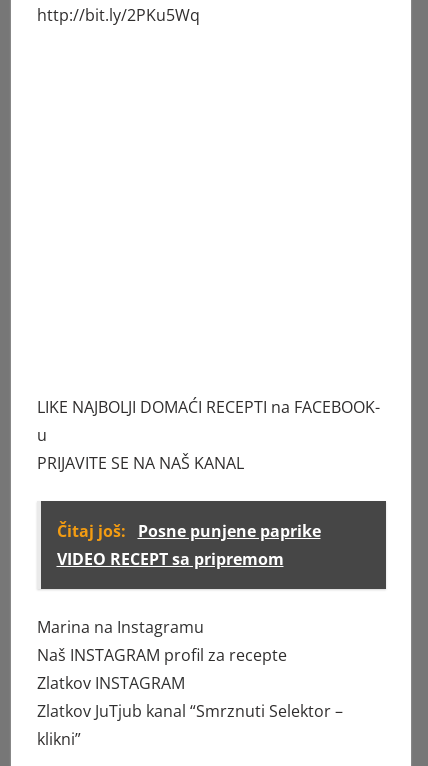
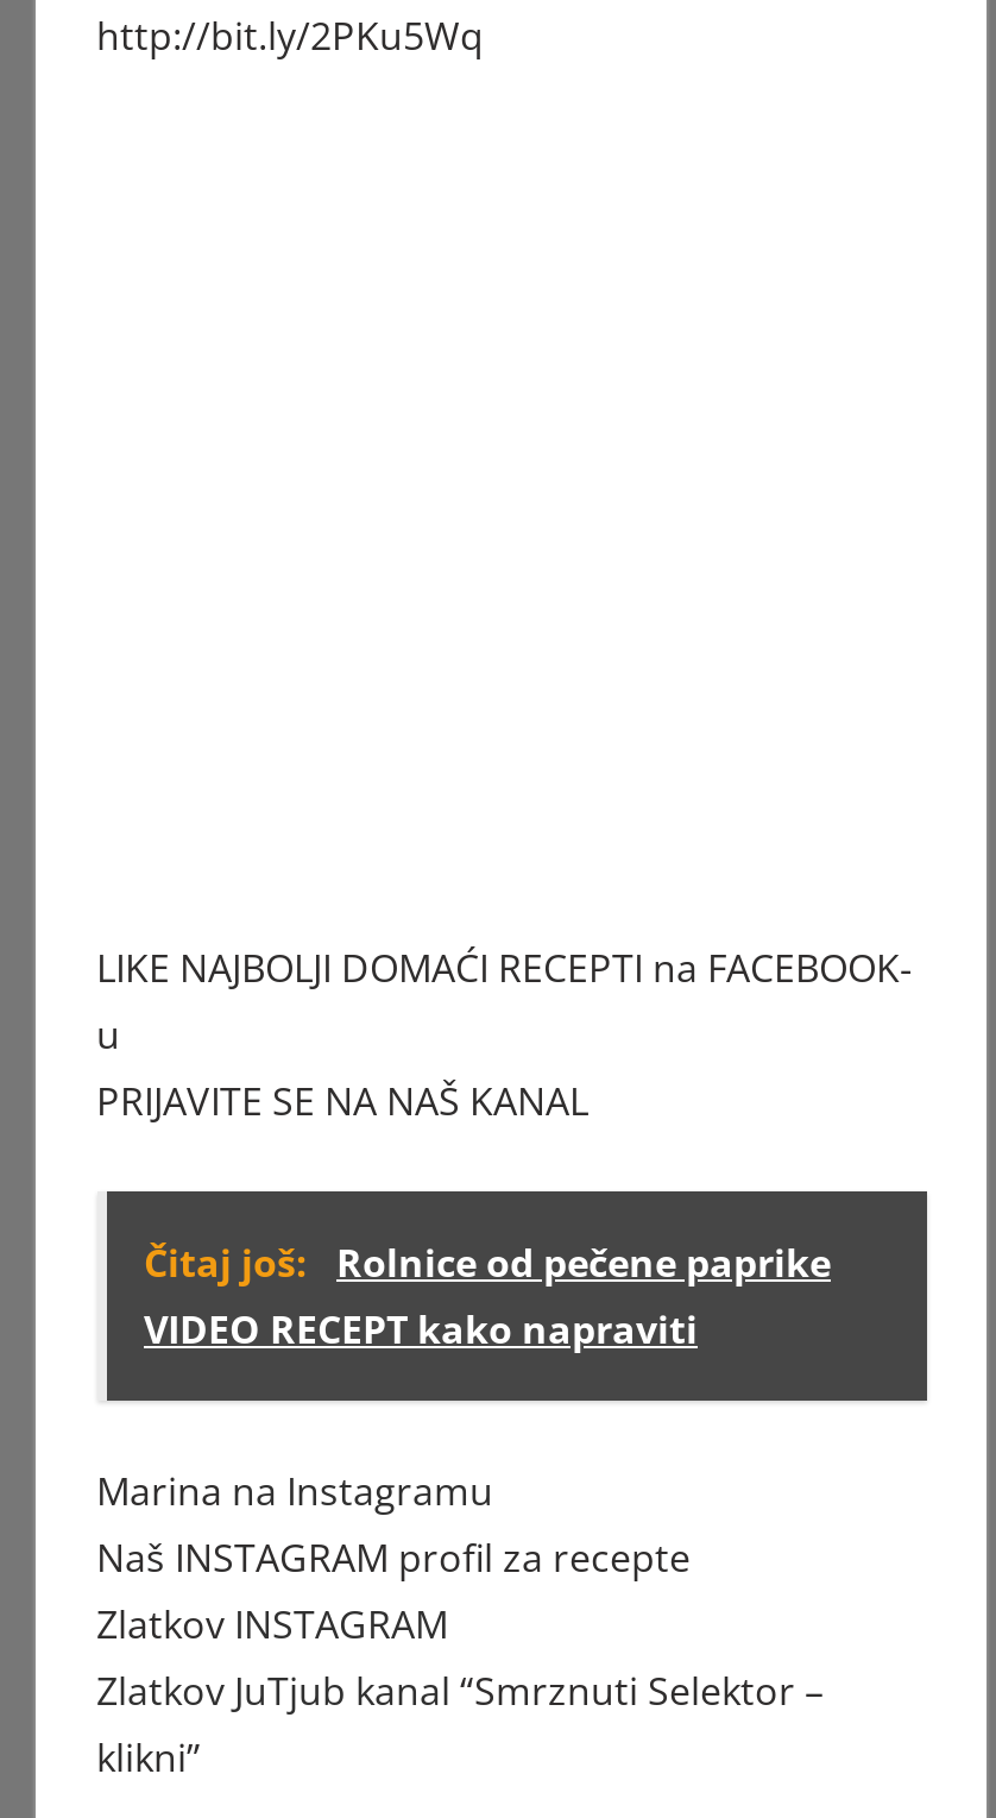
- Čitaj još: Posne punjene paprike
- VIDEO RECEPT sa pripremom
+ Čitaj još: Rolnice od pečene paprike
+ VIDEO RECEPT kako napraviti
